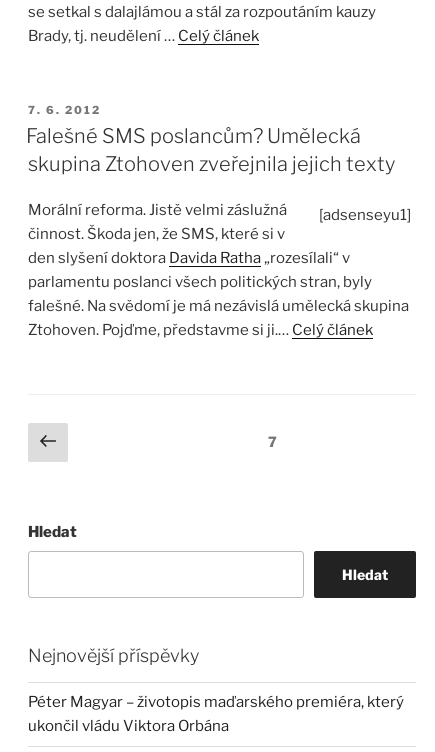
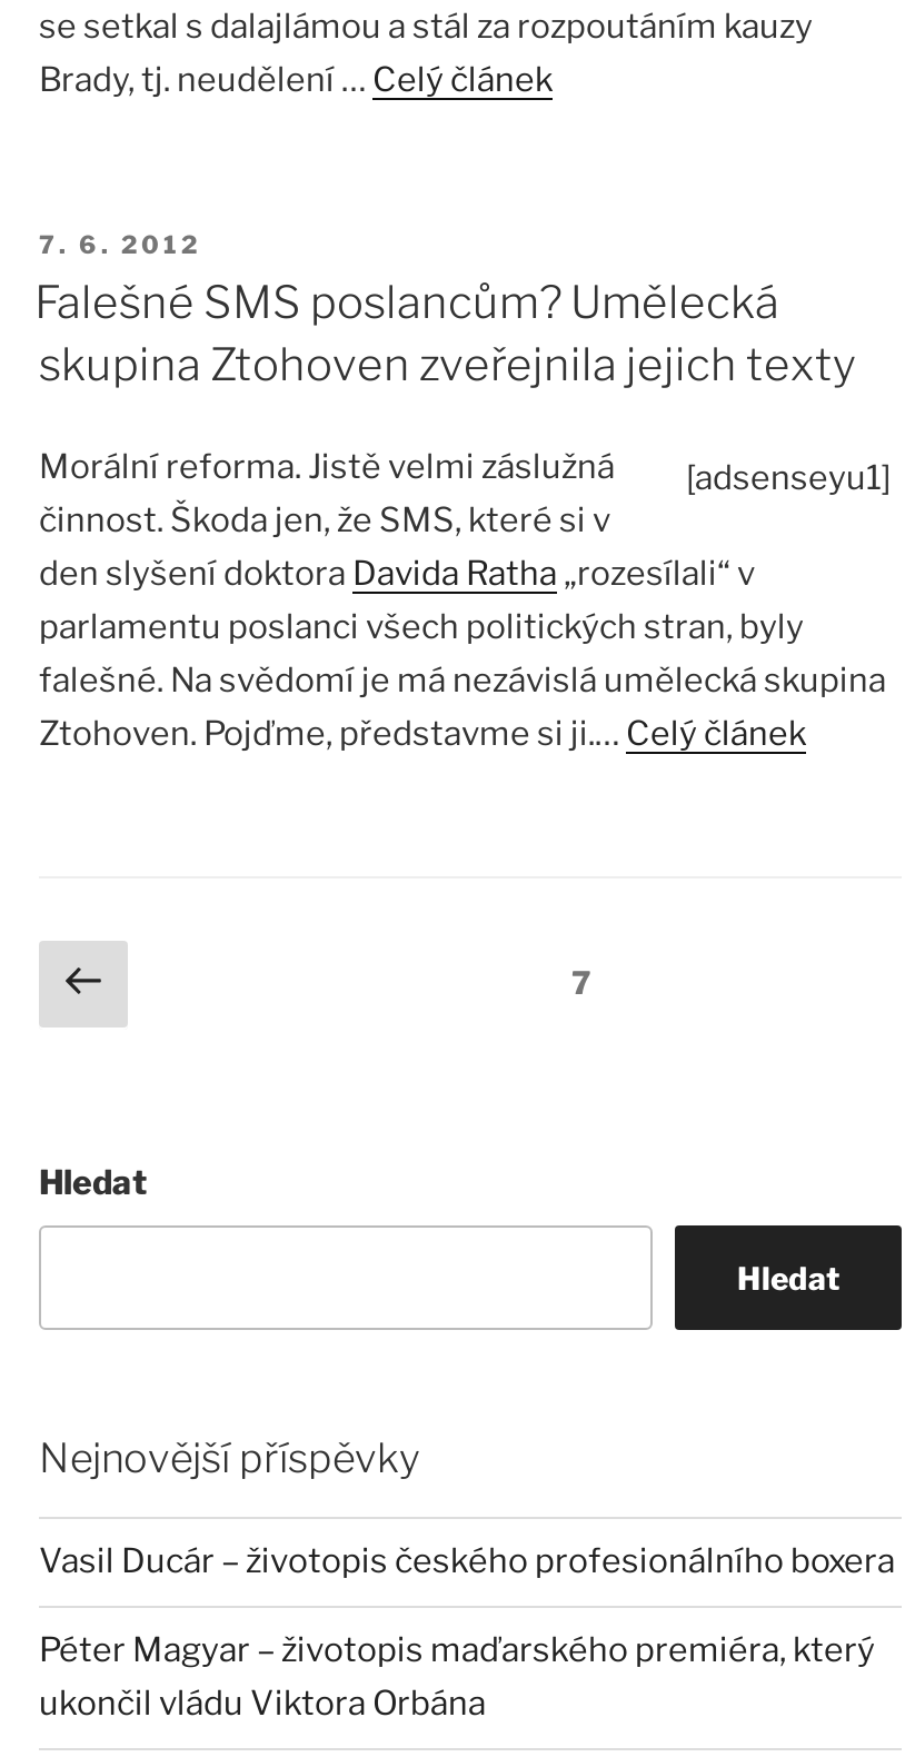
+ Vasil Ducár – životopis českého profesionálního boxera
